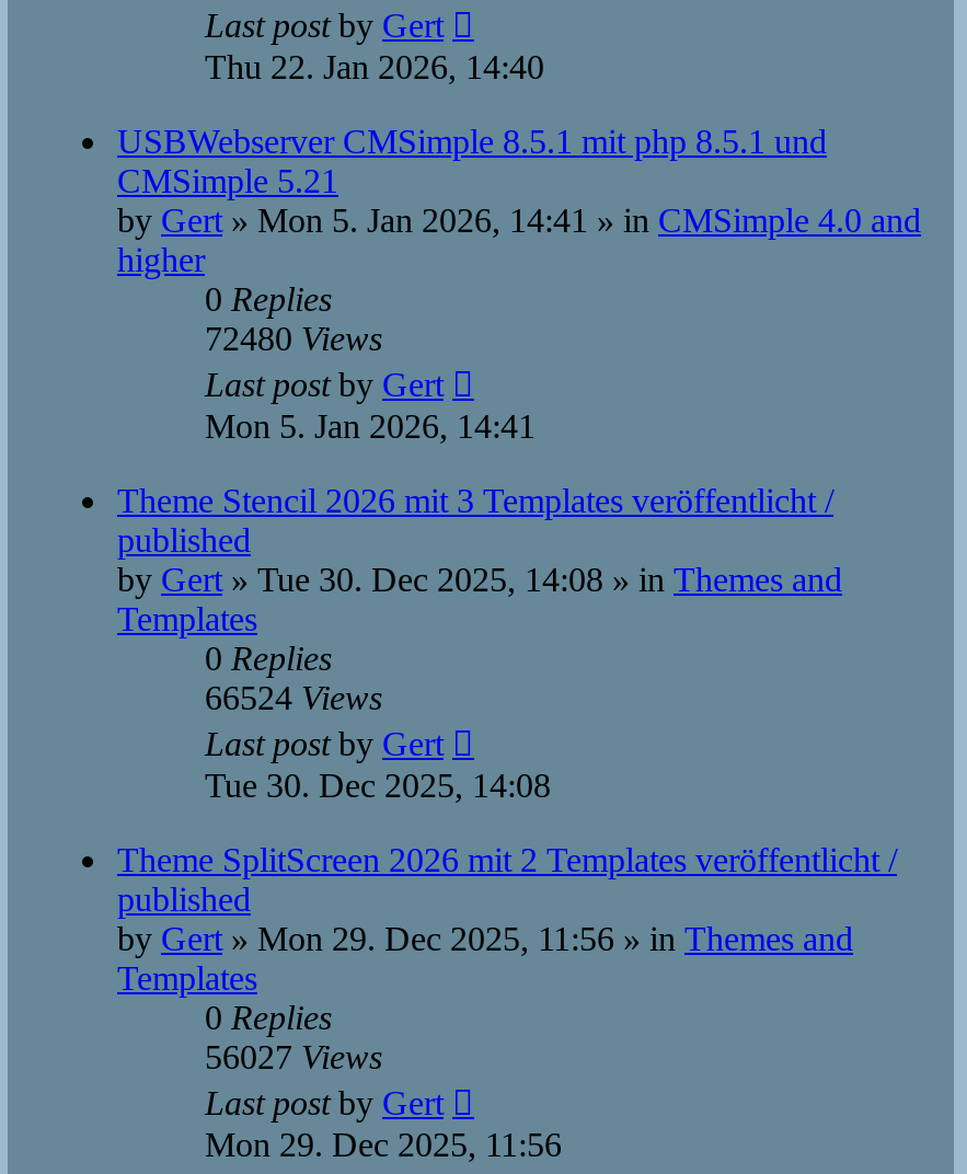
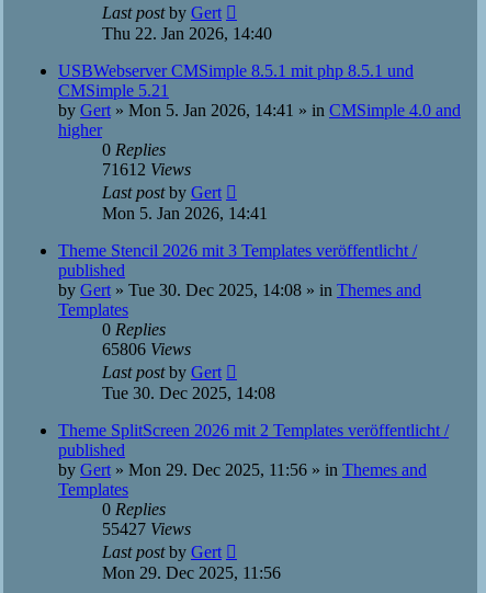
- 72480 Views
+ 71612 Views

- 66524 Views
+ 65806 Views

- 56027 Views
+ 55427 Views
